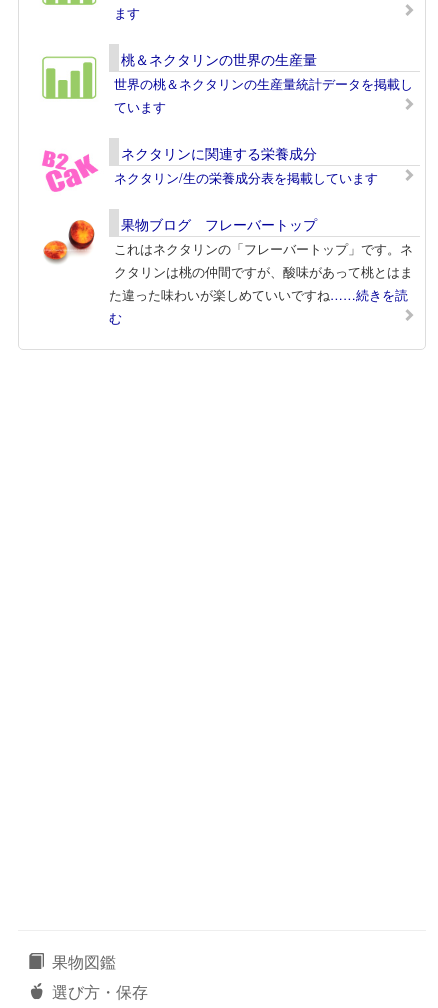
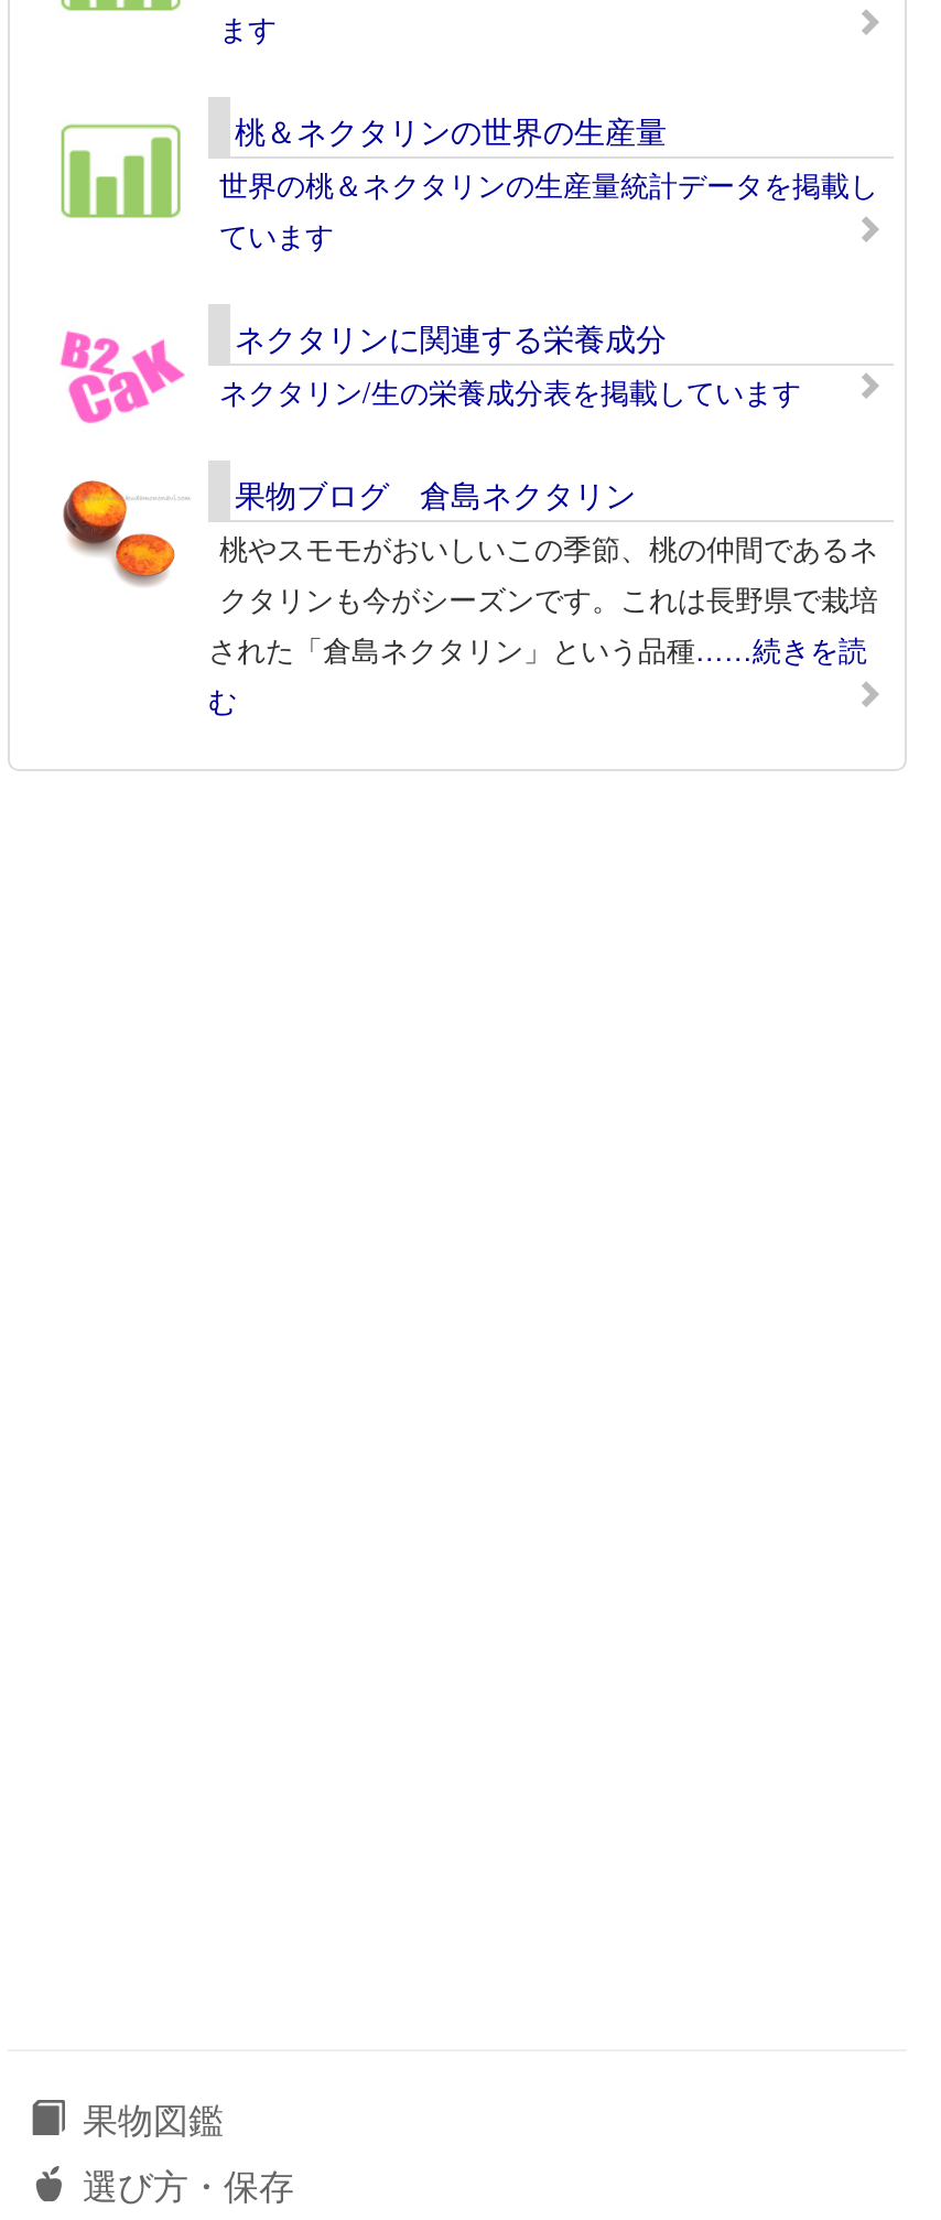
- [image]
- 果物ブログ フレーバートップ
- これはネクタリンの「フレーバートップ」です。ネ
- クタリンは桃の仲間ですが、酸味があって桃とはま
- た違った味わいが楽しめていいですね……続きを読
+ [image]
+ 果物ブログ 倉島ネクタリン
+ 桃やスモモがおいしいこの季節、桃の仲間であるネ
+ クタリンも今がシーズンです。これは長野県で栽培
+ された「倉島ネクタリン」という品種……続きを読
